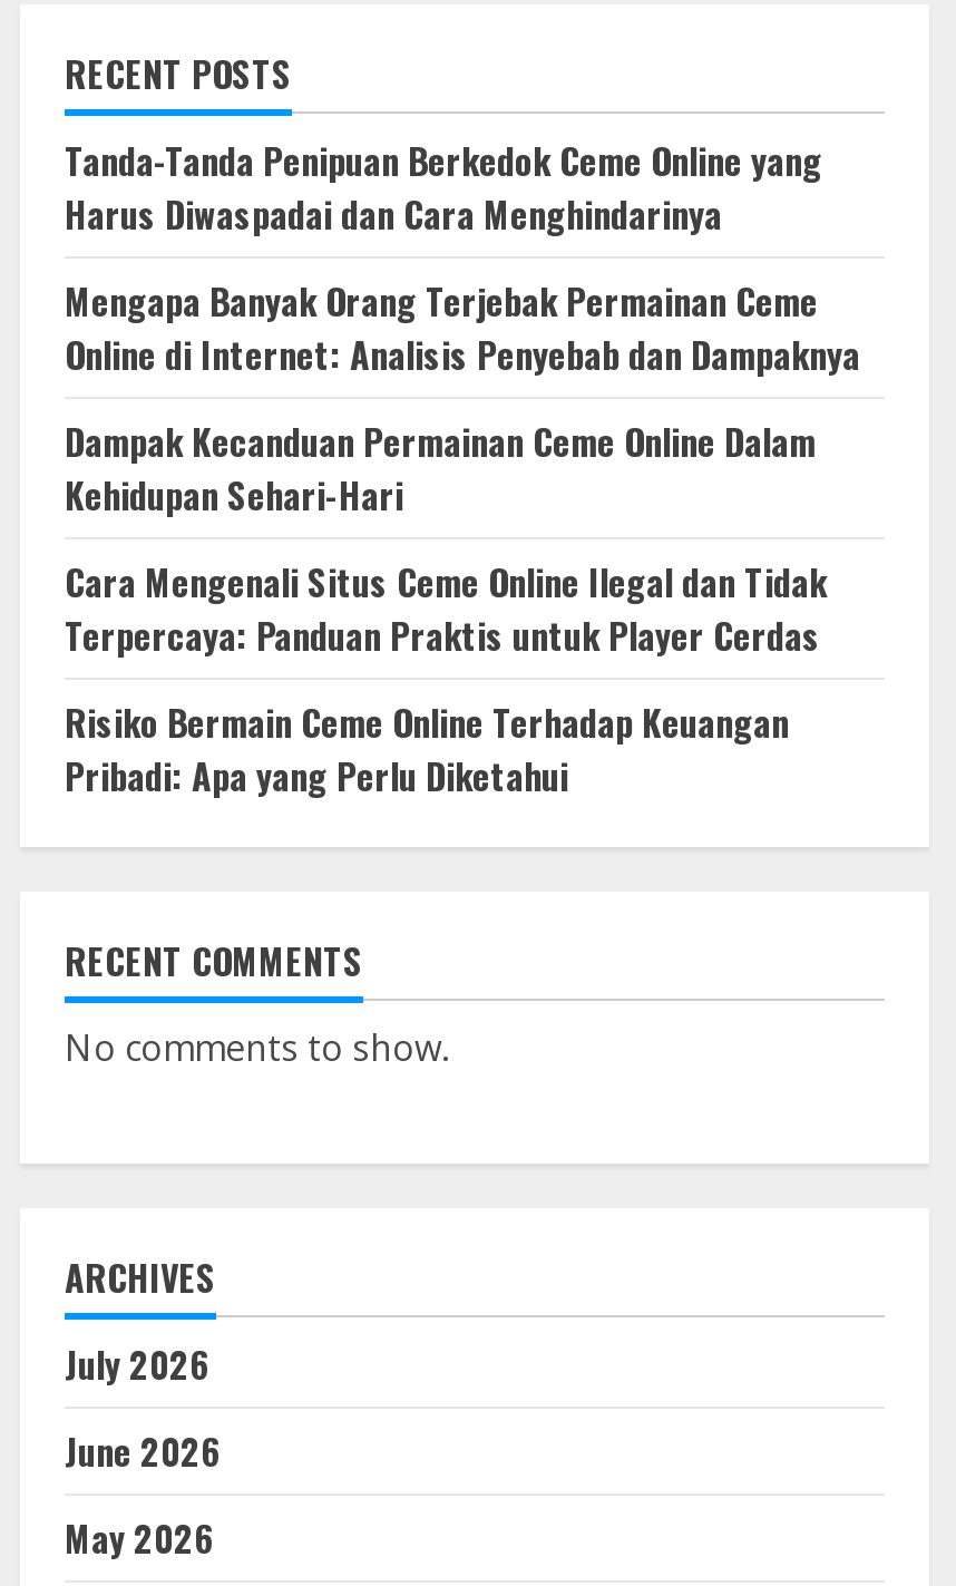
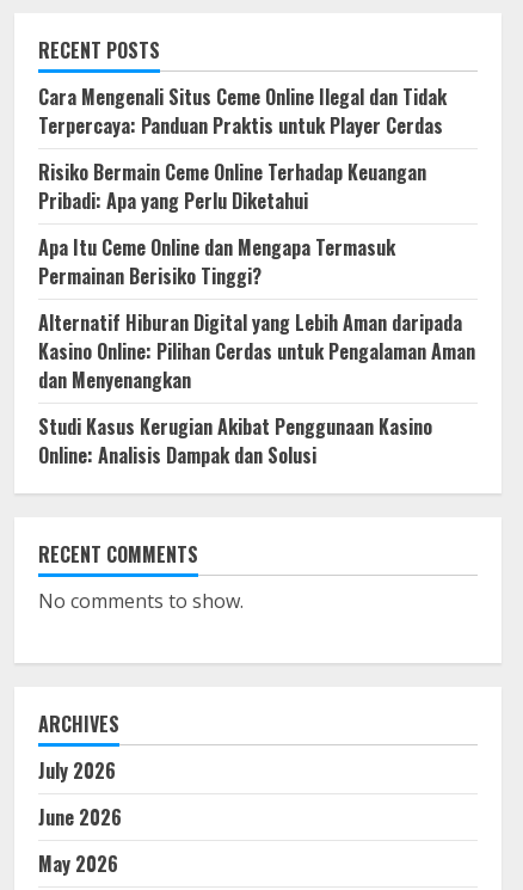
- Tanda-Tanda Penipuan Berkedok Ceme Online yang
- Harus Diwaspadai dan Cara Menghindarinya
- Mengapa Banyak Orang Terjebak Permainan Ceme
- Online di Internet: Analisis Penyebab dan Dampaknya
- Dampak Kecanduan Permainan Ceme Online Dalam
- Kehidupan Sehari-Hari

moved up: Cara Mengenali Situs Ceme Online Ilegal dan Tidak | Terpercaya: Panduan Praktis untuk Player Cerdas | Risiko Bermain Ceme Online Terhadap Keuangan | Pribadi: Apa yang Perlu Diketahui

+ Apa Itu Ceme Online dan Mengapa Termasuk
+ Permainan Berisiko Tinggi?
+ Alternatif Hiburan Digital yang Lebih Aman daripada
+ Kasino Online: Pilihan Cerdas untuk Pengalaman Aman
+ dan Menyenangkan
+ Studi Kasus Kerugian Akibat Penggunaan Kasino
+ Online: Analisis Dampak dan Solusi
